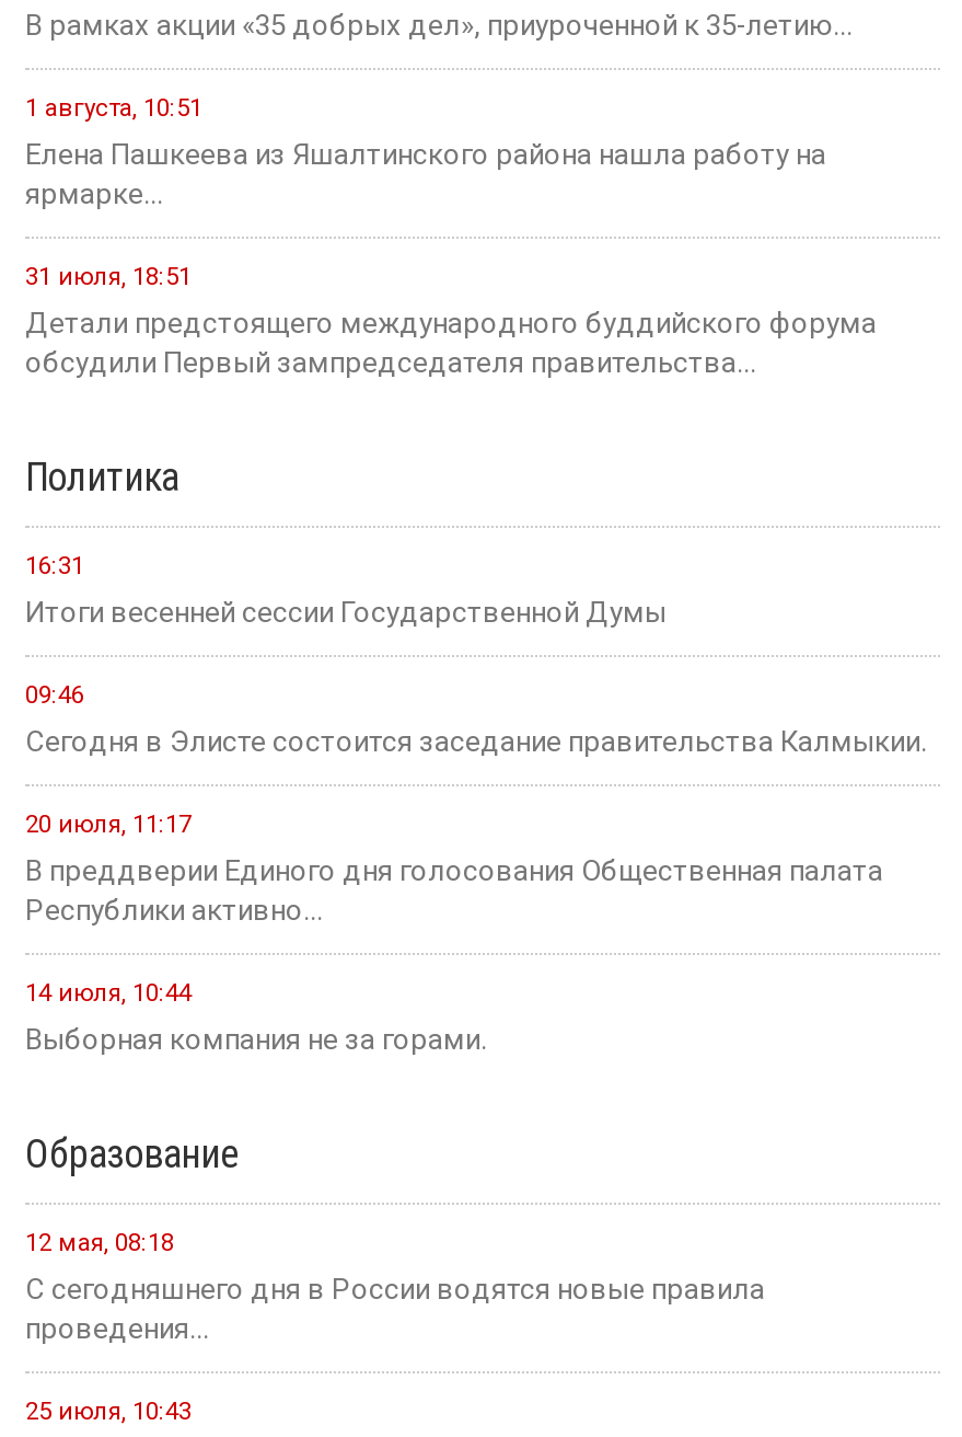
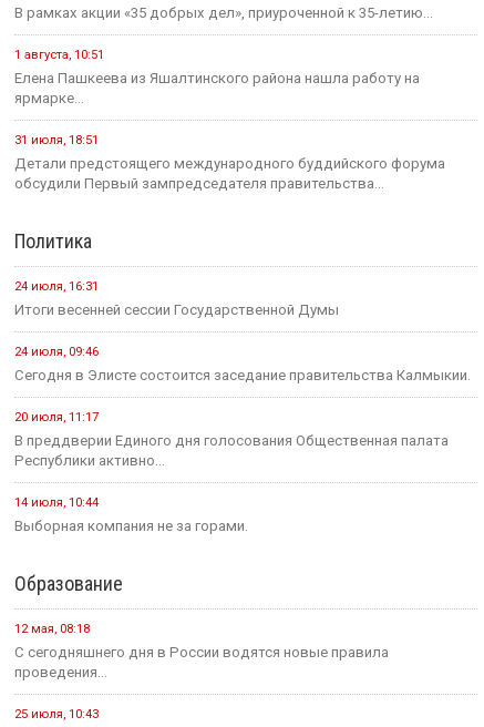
- 16:31
+ 24 июля, 16:31

- 09:46
+ 24 июля, 09:46
